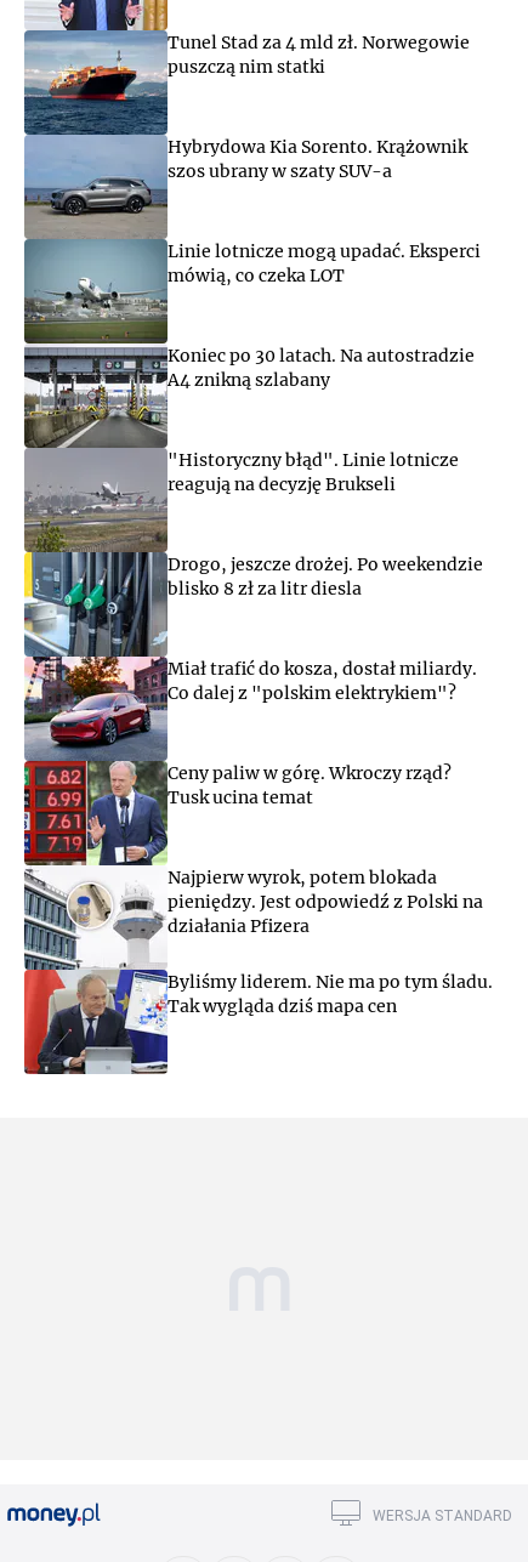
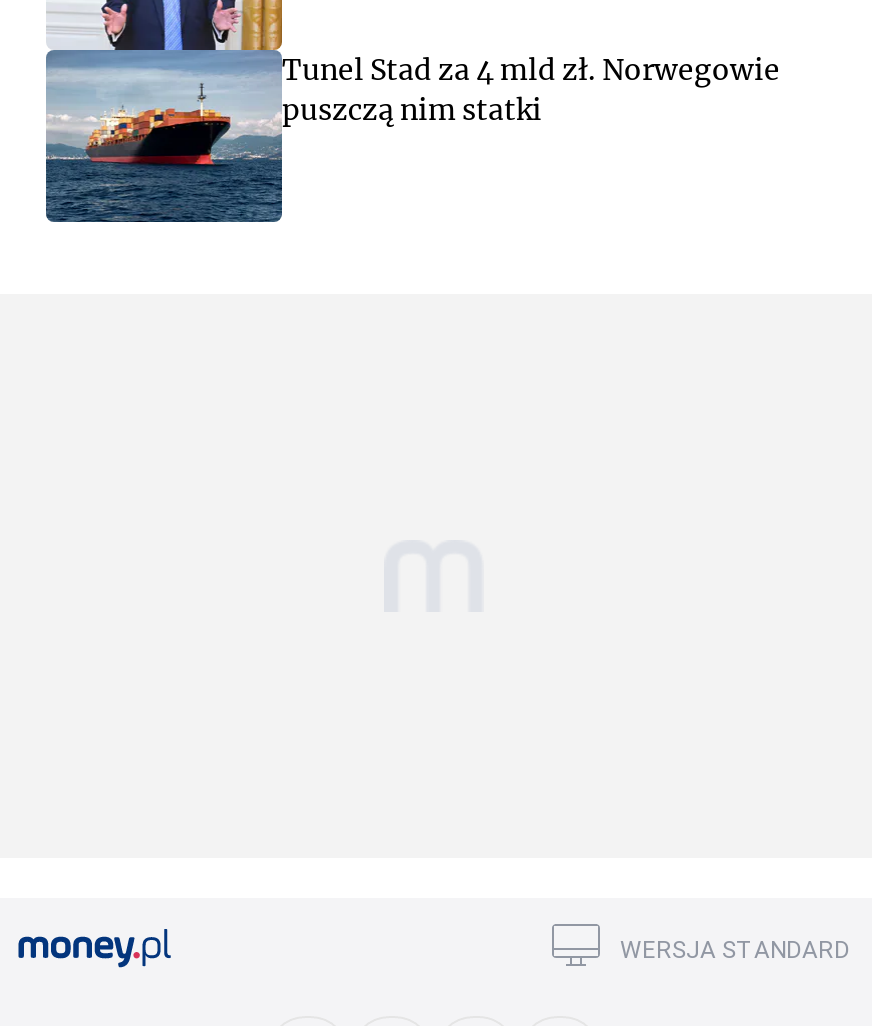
- [image]
- Hybrydowa Kia Sorento. Krążownik
- szos ubrany w szaty SUV-a

- Linie lotnicze mogą upadać. Eksperci
- mówią, co czeka LOT

- Koniec po 30 latach. Na autostradzie
- A4 znikną szlabany

- "Historyczny błąd". Linie lotnicze
- reagują na decyzję Brukseli

- Drogo, jeszcze drożej. Po weekendzie
- blisko 8 zł za litr diesla

- Miał trafić do kosza, dostał miliardy.
- Co dalej z "polskim elektrykiem"?

- Ceny paliw w górę. Wkroczy rząd?
- Tusk ucina temat

- Najpierw wyrok, potem blokada
- pieniędzy. Jest odpowiedź z Polski na
- działania Pfizera
- Byliśmy liderem. Nie ma po tym śladu.
- Tak wygląda dziś mapa cen
